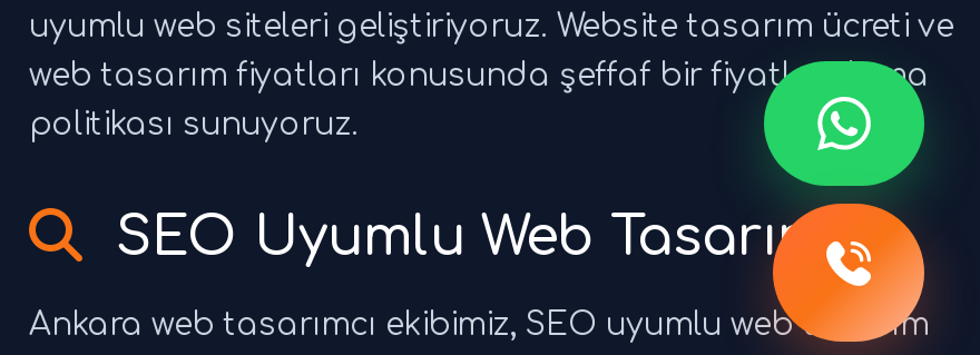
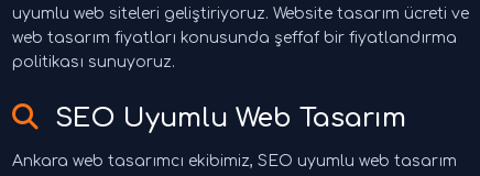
- [image]
